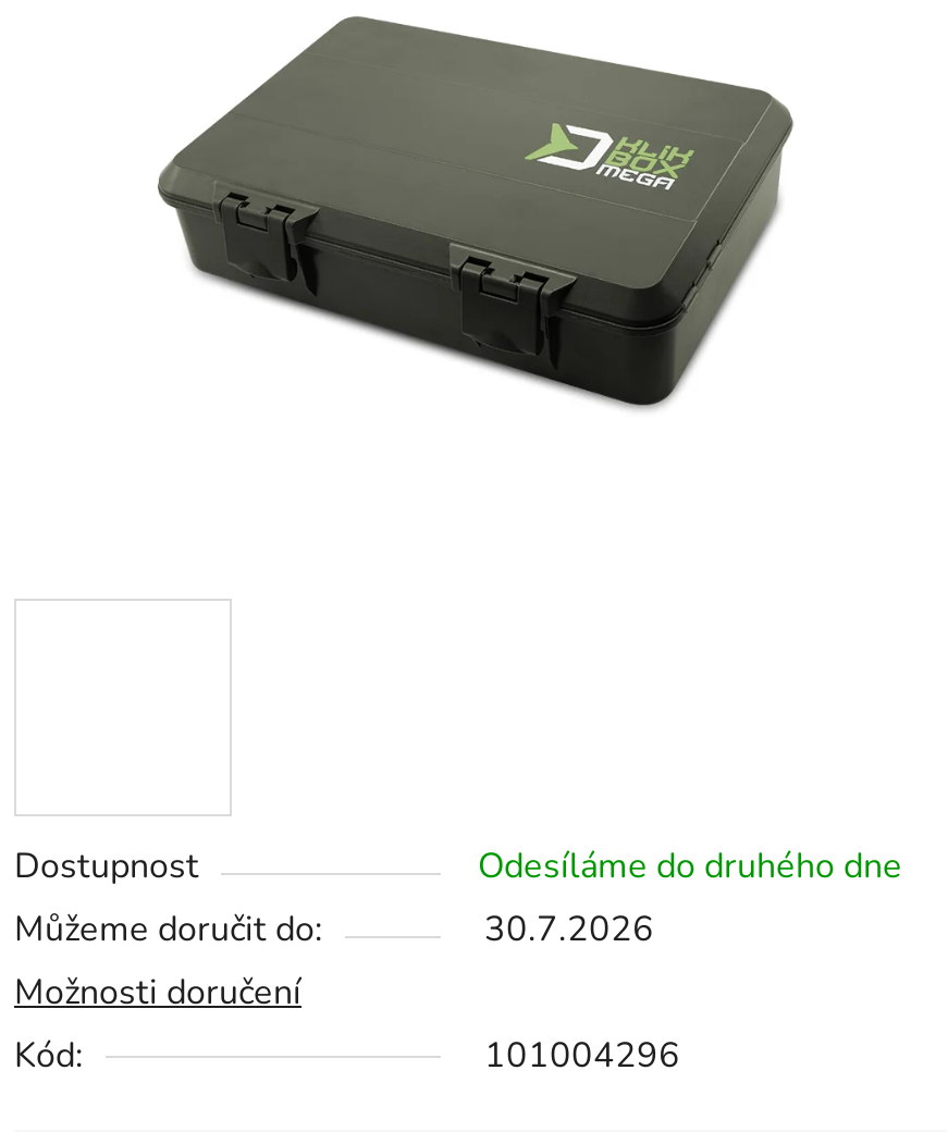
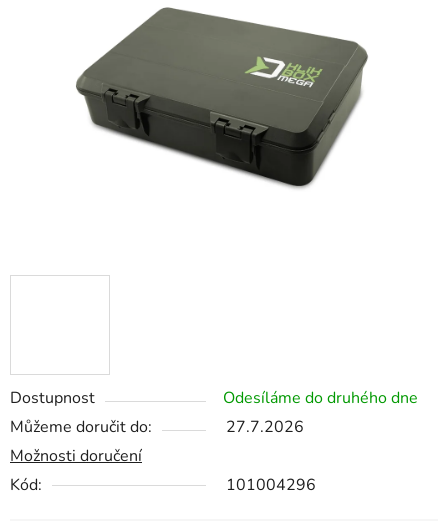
- 30.7.2026
+ 27.7.2026
